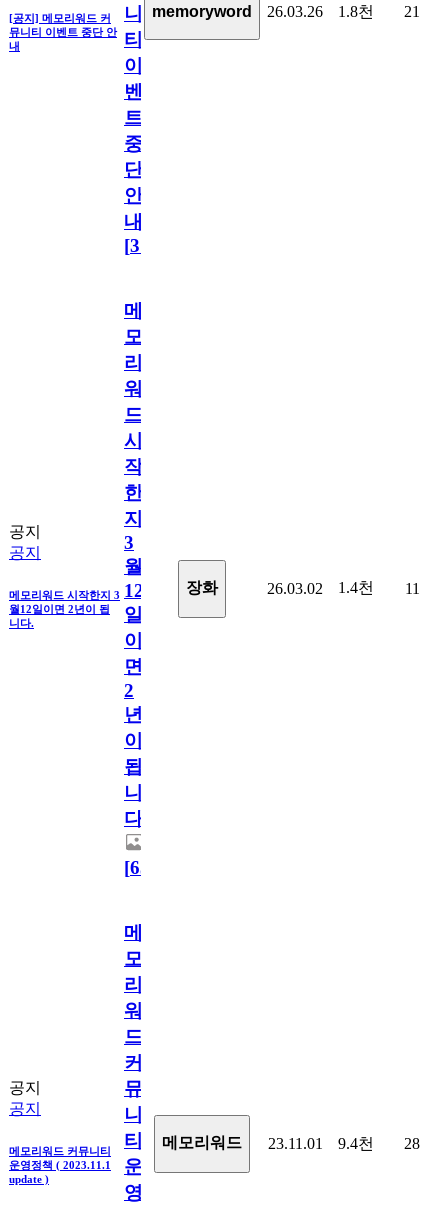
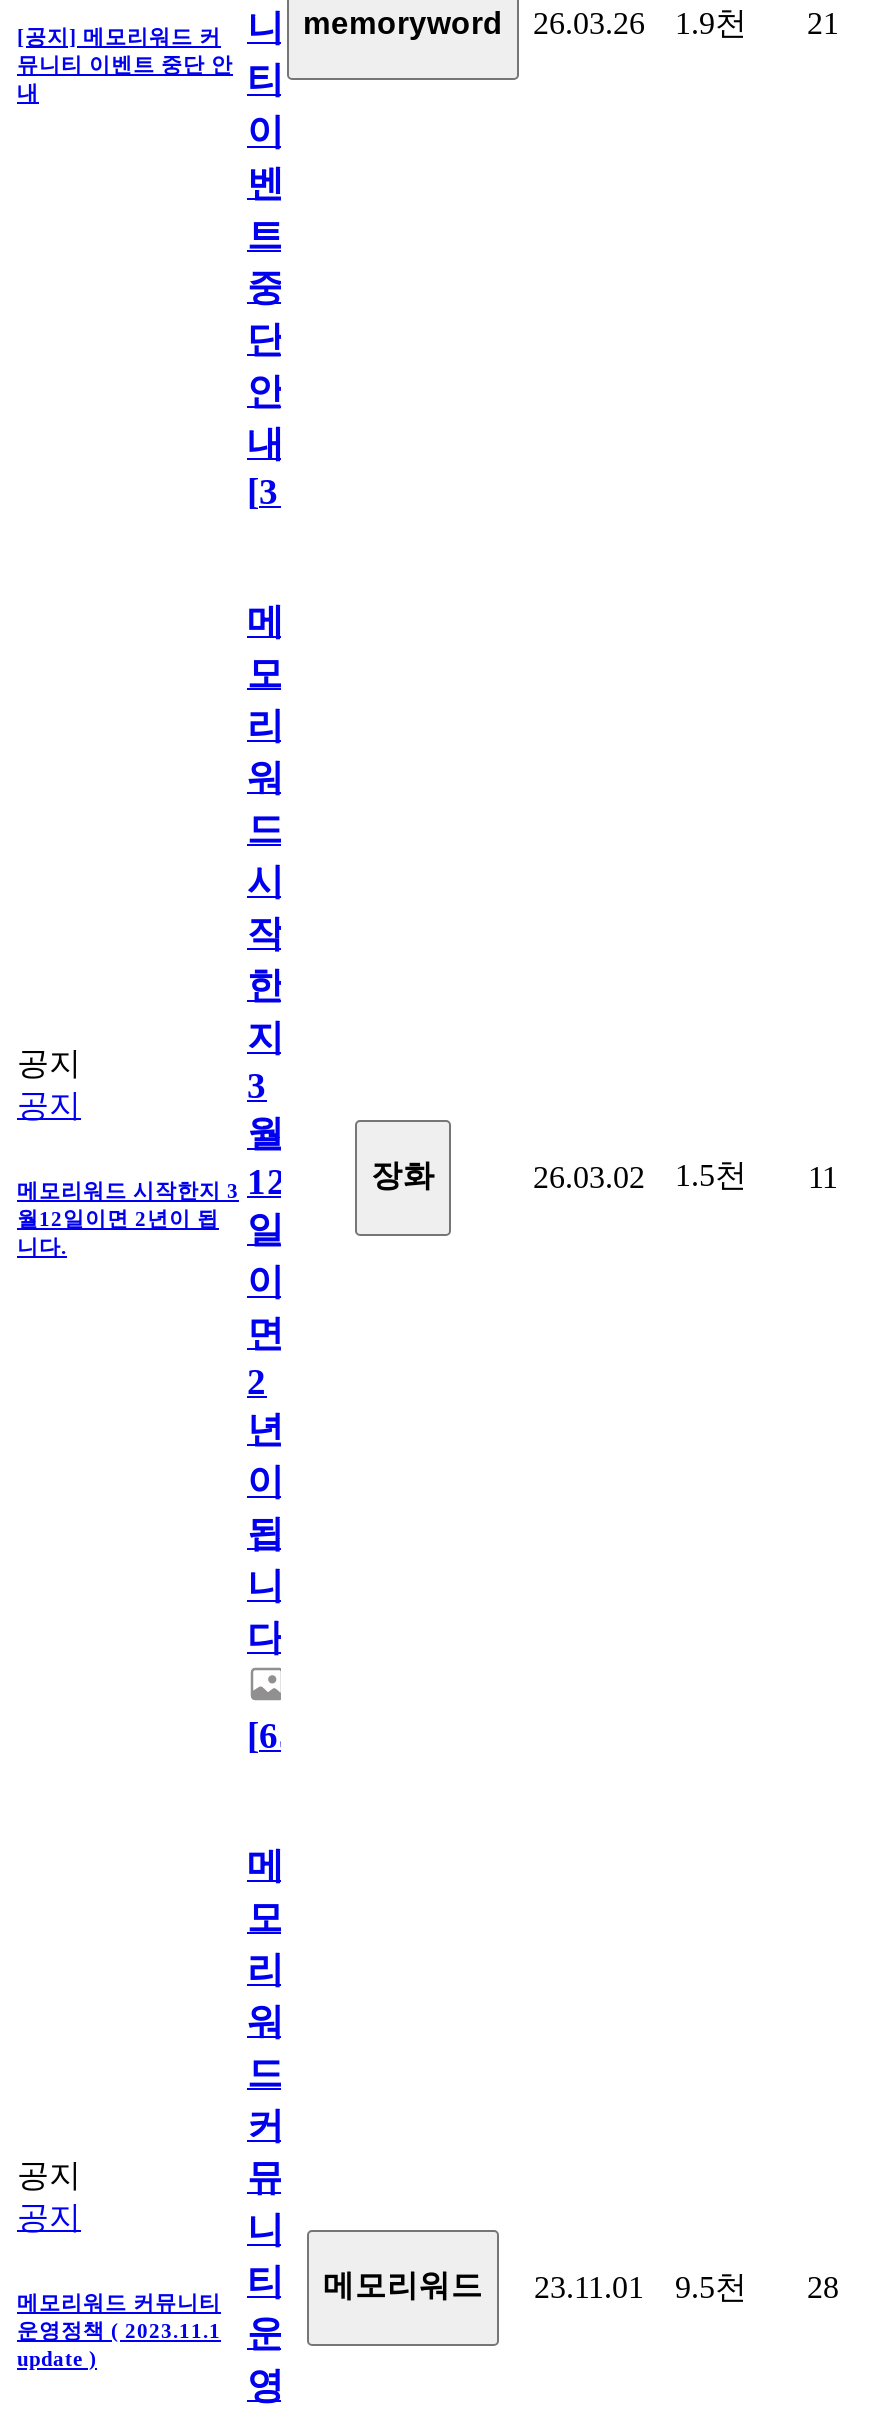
- 1.8천
+ 1.9천

- 26.03.02 1.4천 11
+ 26.03.02 1.5천 11

- 메모리워드 커뮤니티 티 메모리워드 23.11.01 9.4천 28
+ 메모리워드 커뮤니티 티 메모리워드 23.11.01 9.5천 28
